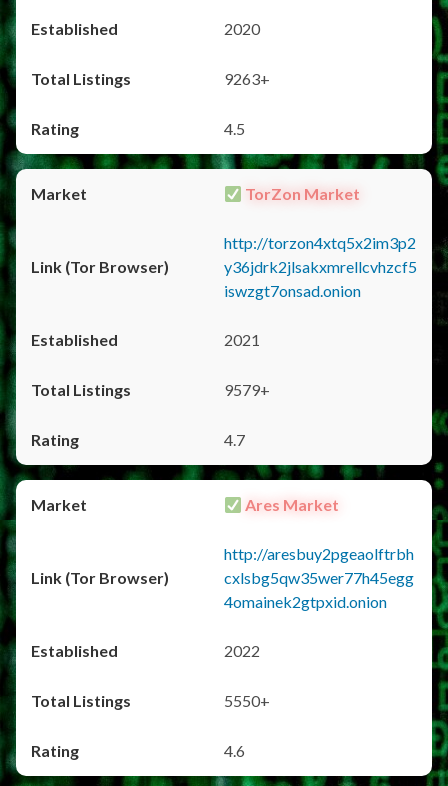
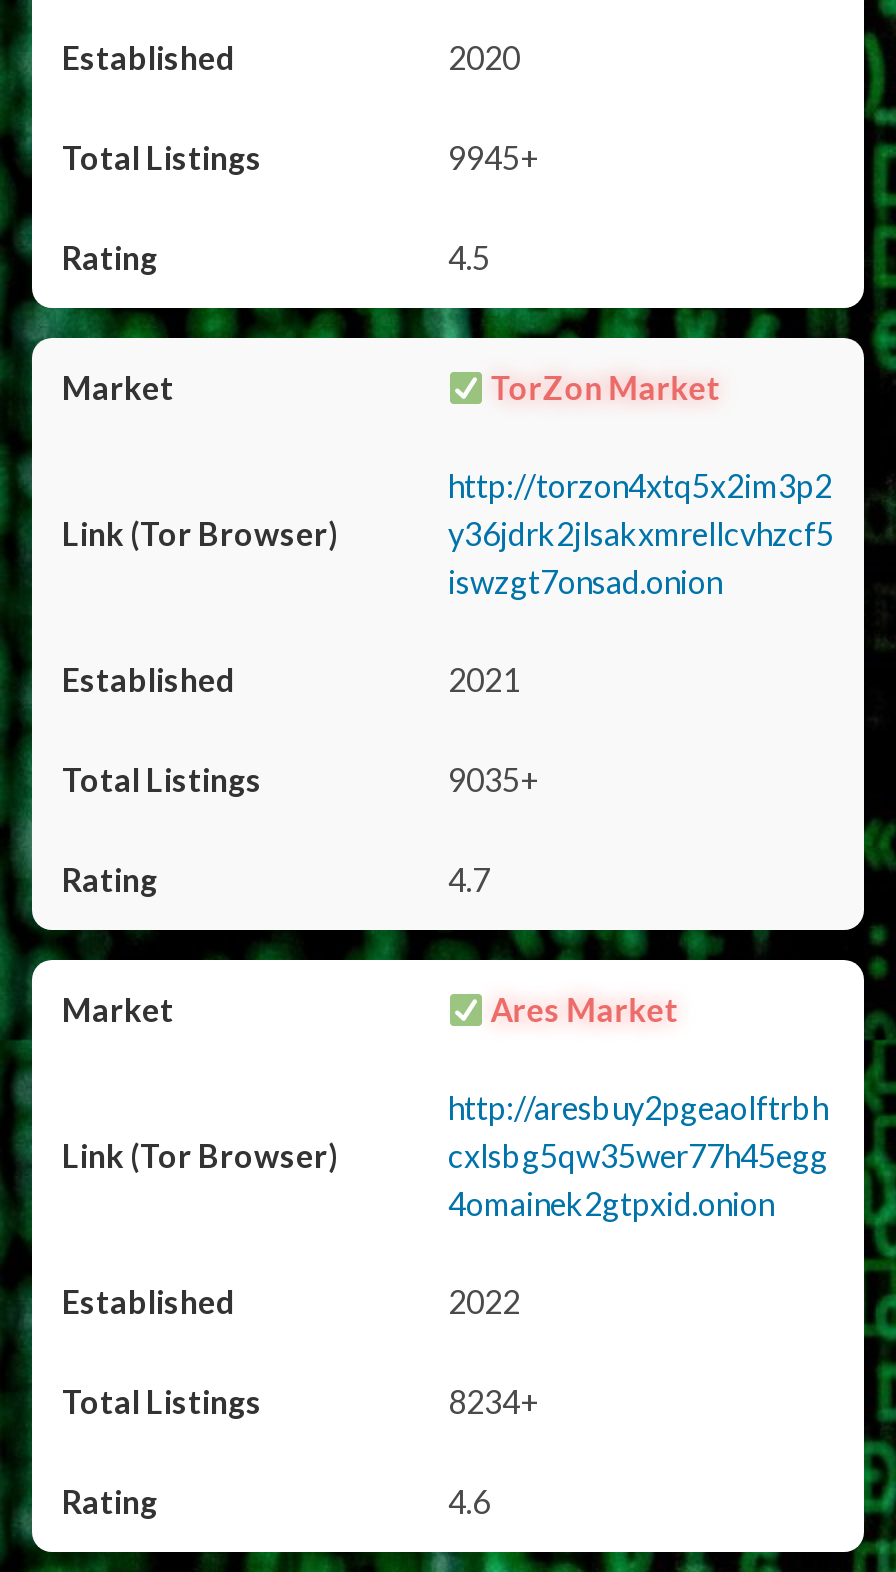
- 9263+
+ 9945+

- 9579+
+ 9035+

- 5550+
+ 8234+
